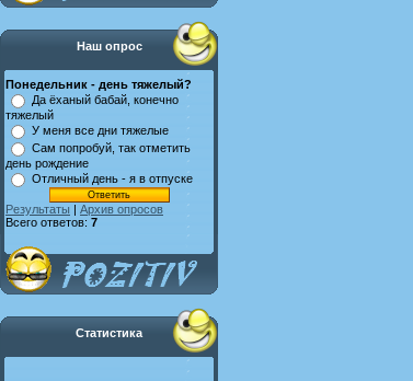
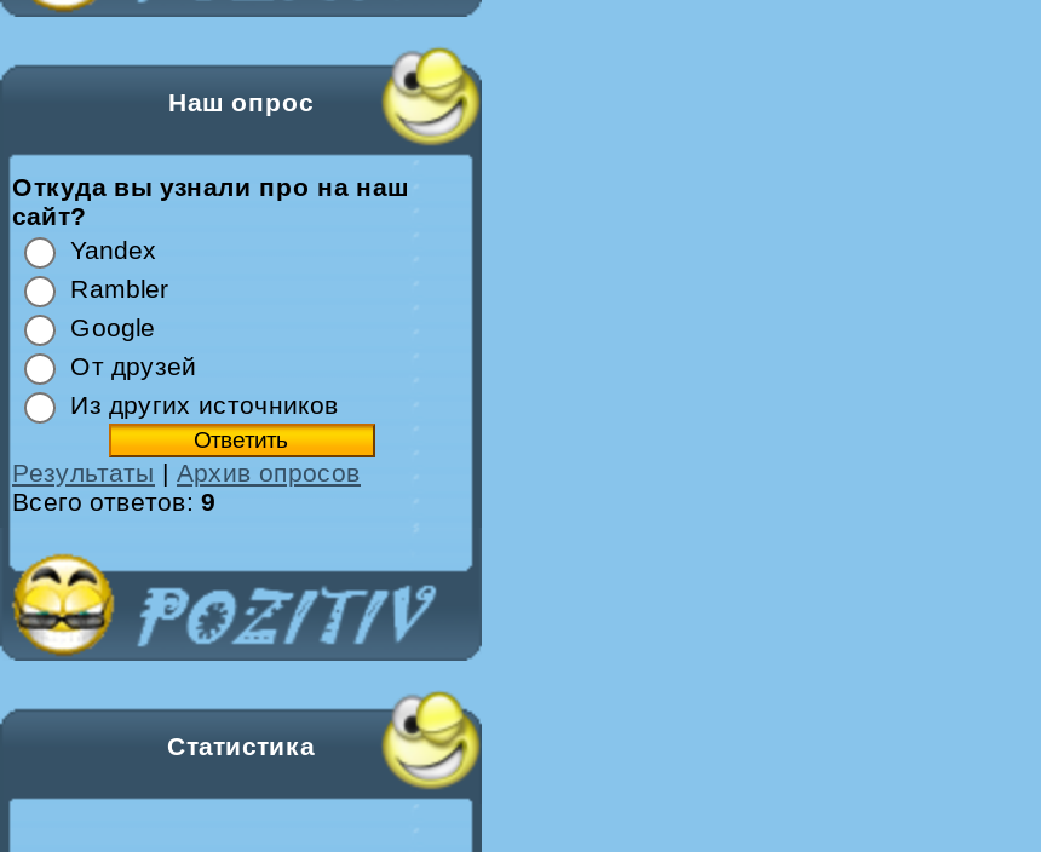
- Понедельник - день тяжелый?
- Да ёханый бабай, конечно
- тяжелый
- У меня все дни тяжелые
- Сам попробуй, так отметить
- день рождение
- Отличный день - я в отпуске
+ Откуда вы узнали про на наш
+ сайт?
+ Yandex
+ Rambler
+ Google
+ От друзей
+ Из других источников

- Всего ответов:7
+ Всего ответов:9
